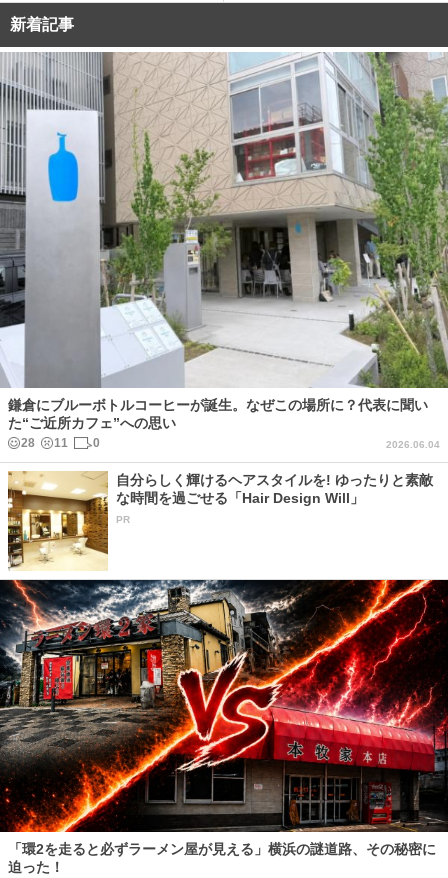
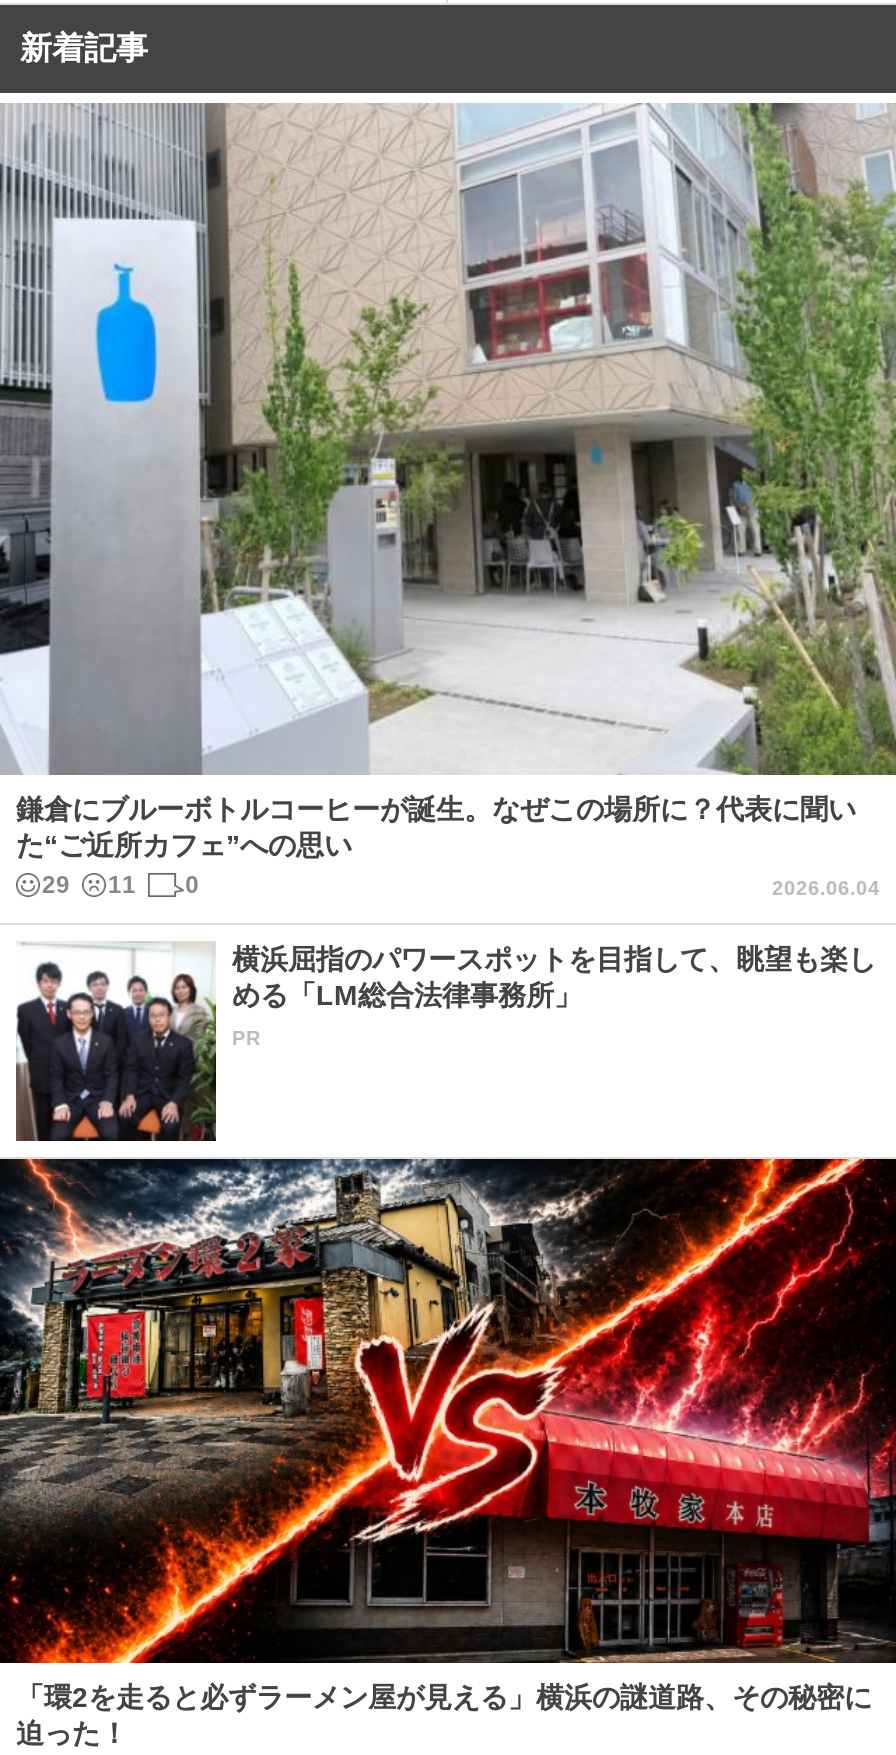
- 28 11 0
+ 29 11 0

- [image]
- 自分らしく輝けるヘアスタイルを! ゆったりと素敵
- な時間を過ごせる「Hair Design Will」
+ [image]
+ 横浜屈指のパワースポットを目指して、眺望も楽し
+ める「LM総合法律事務所」
